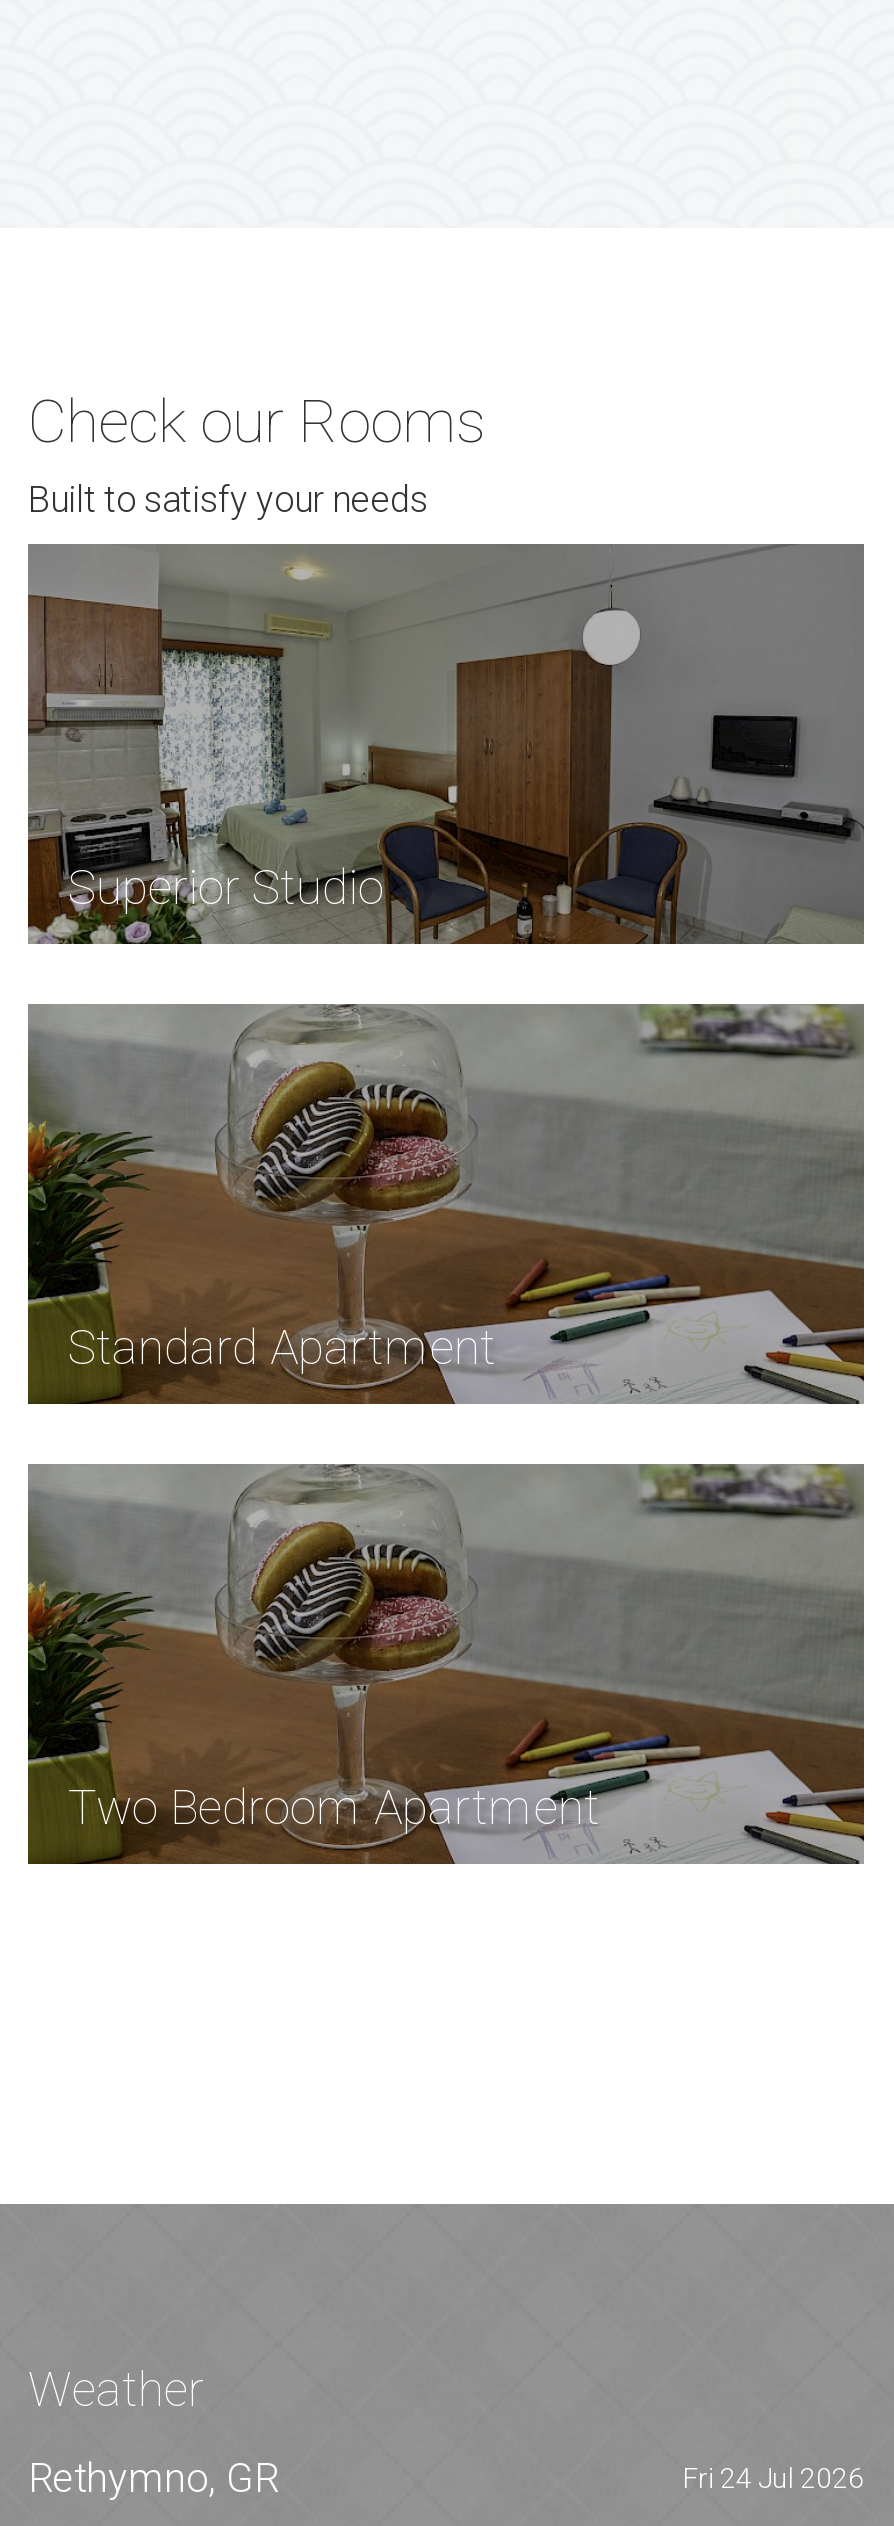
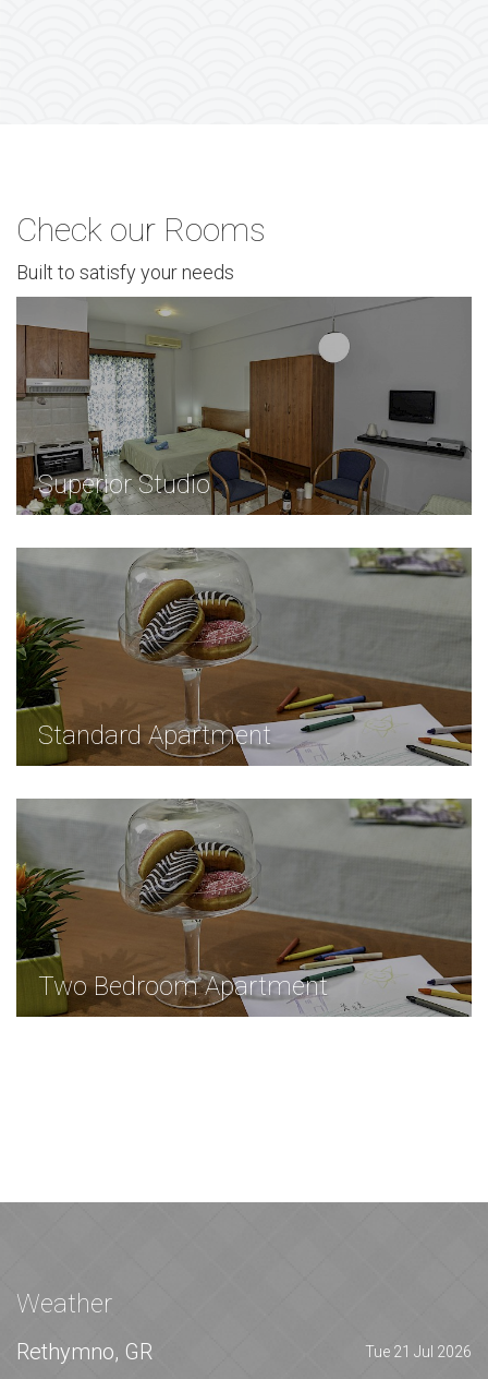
- Fri 24 Jul 2026
+ Tue 21 Jul 2026
